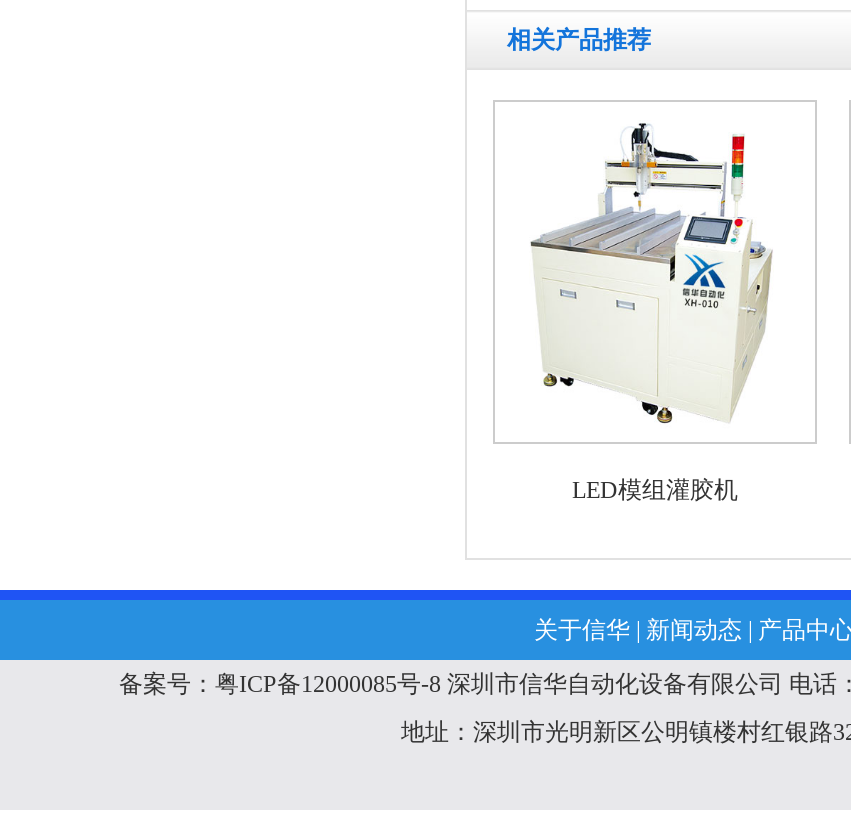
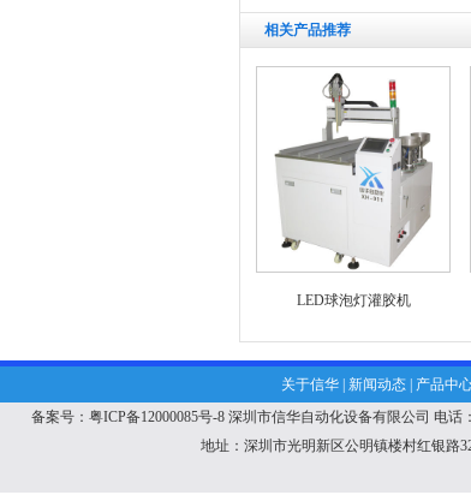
- [image]
- LED模组灌胶机
+ [image]
+ LED球泡灯灌胶机
